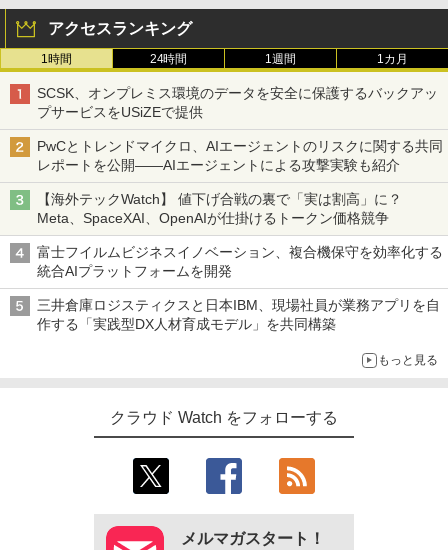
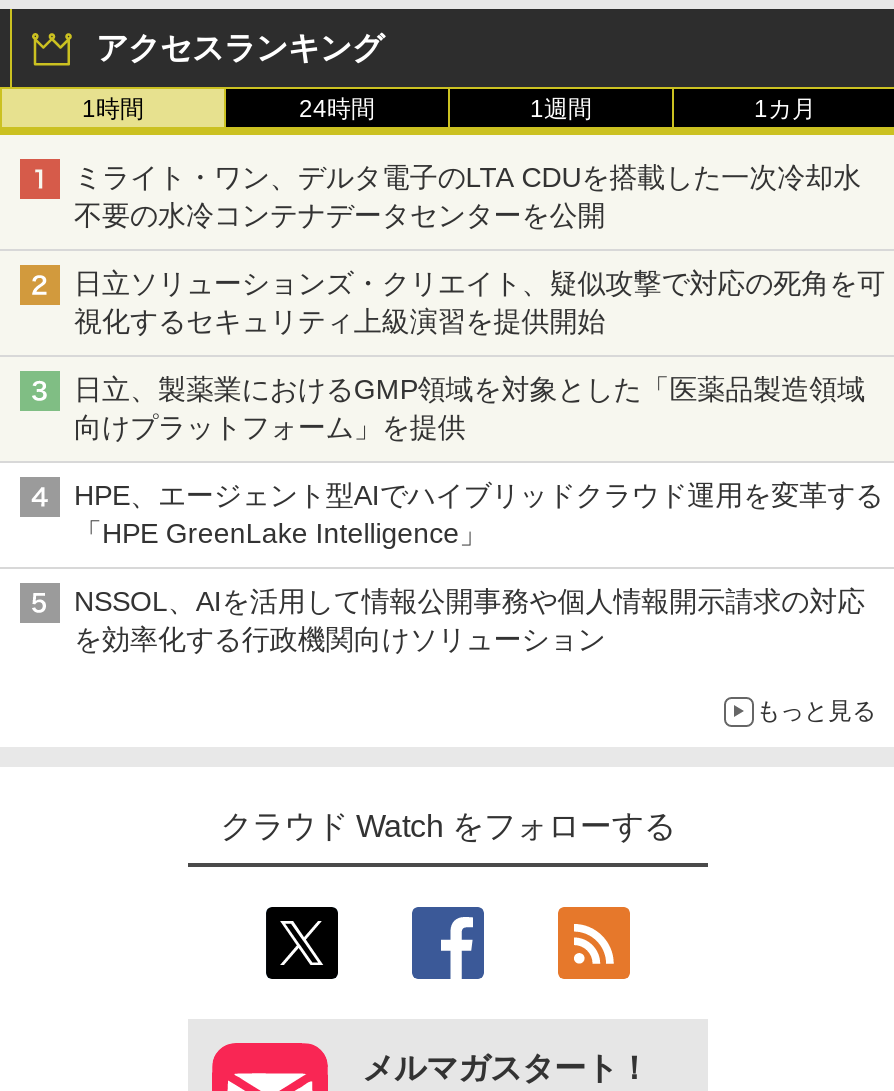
- SCSK、オンプレミス環境のデータを安全に保護するバックアッ
- プサービスをUSiZEで提供
+ ミライト・ワン、デルタ電子のLTA CDUを搭載した一次冷却水
+ 不要の水冷コンテナデータセンターを公開

- PwCとトレンドマイクロ、AIエージェントのリスクに関する共同
- レポートを公開――AIエージェントによる攻撃実験も紹介
+ 日立ソリューションズ・クリエイト、疑似攻撃で対応の死角を可
+ 視化するセキュリティ上級演習を提供開始

- 【海外テックWatch】 値下げ合戦の裏で「実は割高」に？
- Meta、SpaceXAI、OpenAIが仕掛けるトークン価格競争
+ 日立、製薬業におけるGMP領域を対象とした「医薬品製造領域
+ 向けプラットフォーム」を提供

- 富士フイルムビジネスイノベーション、複合機保守を効率化する
- 統合AIプラットフォームを開発
+ HPE、エージェント型AIでハイブリッドクラウド運用を変革する
+ 「HPE GreenLake Intelligence」

- 三井倉庫ロジスティクスと日本IBM、現場社員が業務アプリを自
- 作する「実践型DX人材育成モデル」を共同構築
+ NSSOL、AIを活用して情報公開事務や個人情報開示請求の対応
+ を効率化する行政機関向けソリューション
